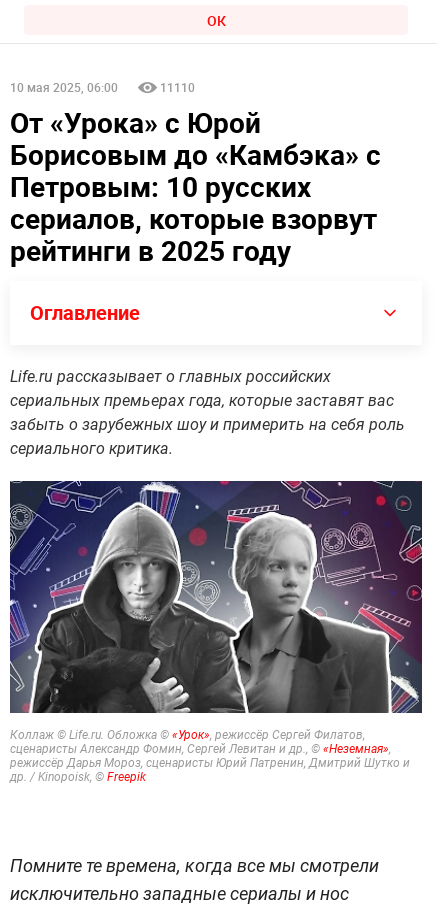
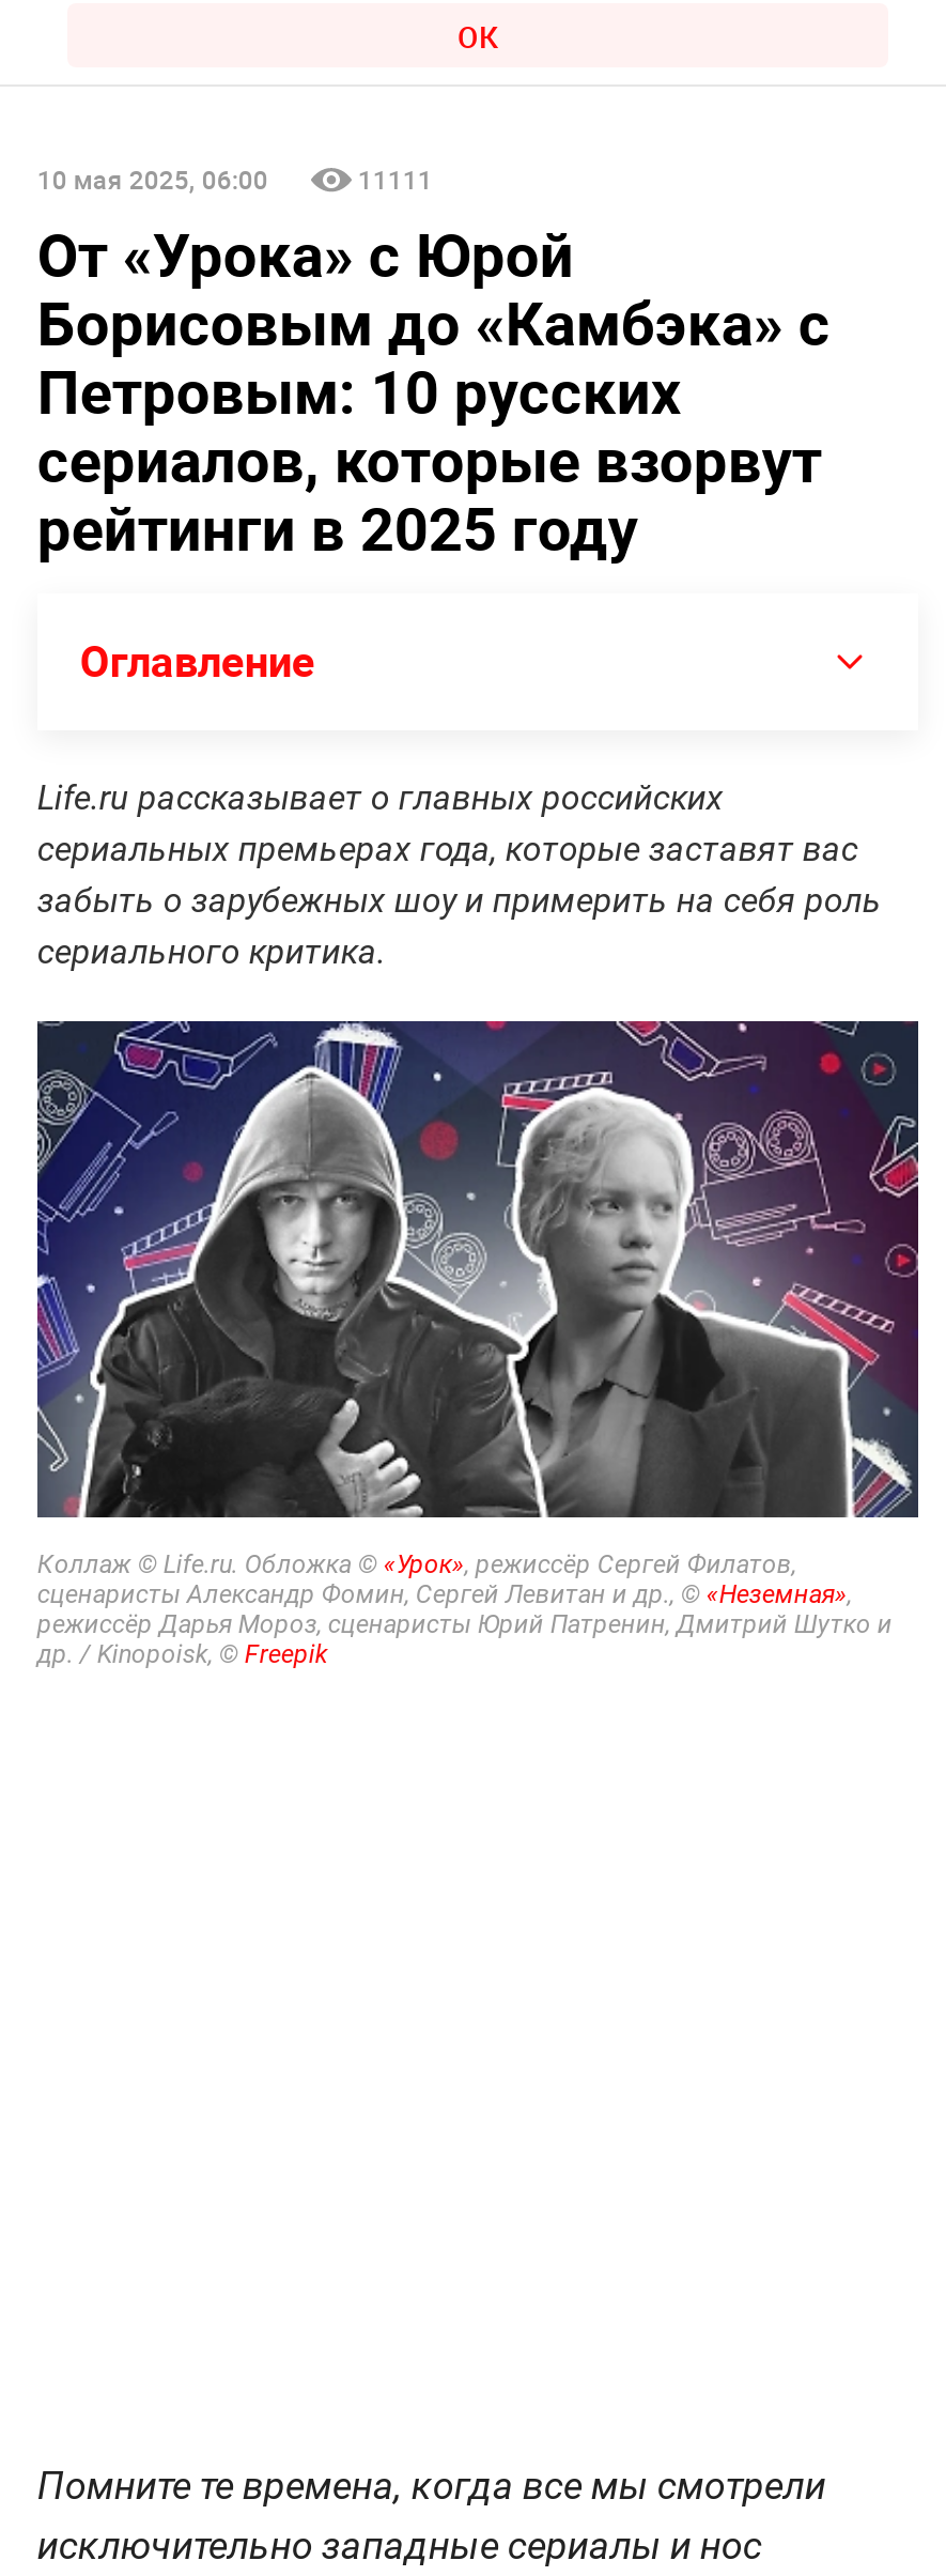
- 11110
+ 11111
